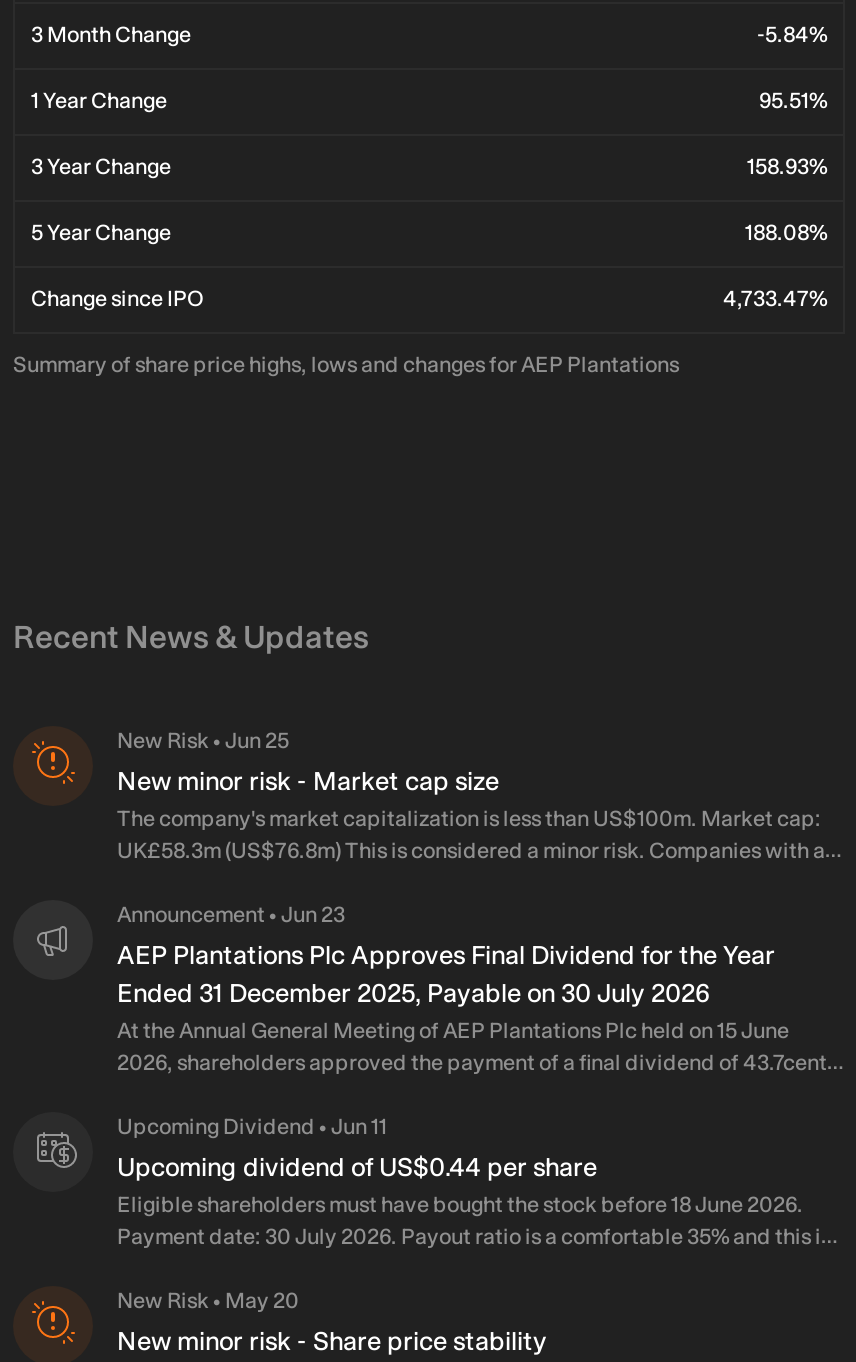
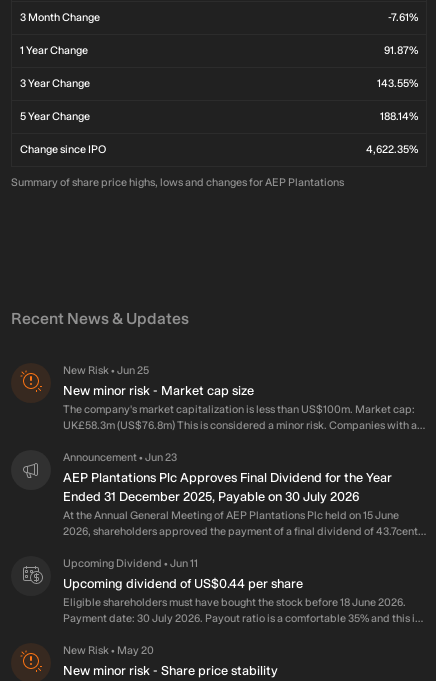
- -5.84%
+ -7.61%

- 95.51%
+ 91.87%

- 158.93%
+ 143.55%

- 188.08%
+ 188.14%

- 4,733.47%
+ 4,622.35%
